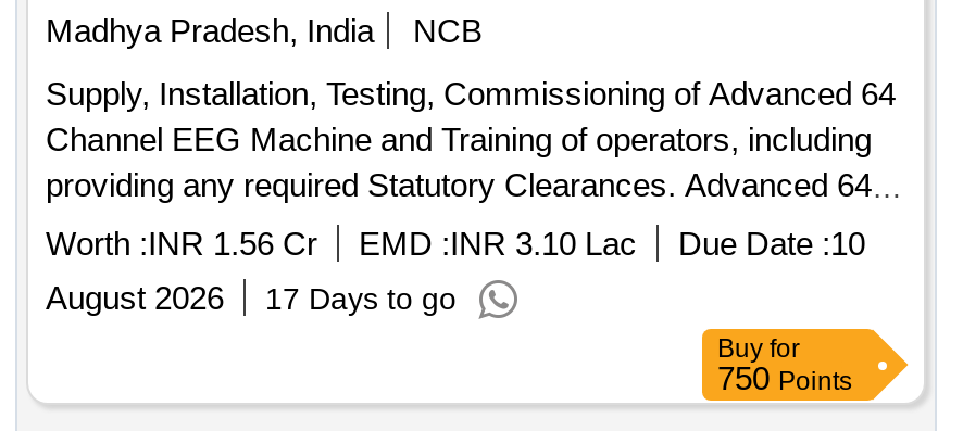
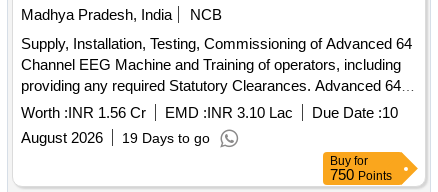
- August 2026 17 Days to go
+ August 2026 19 Days to go
